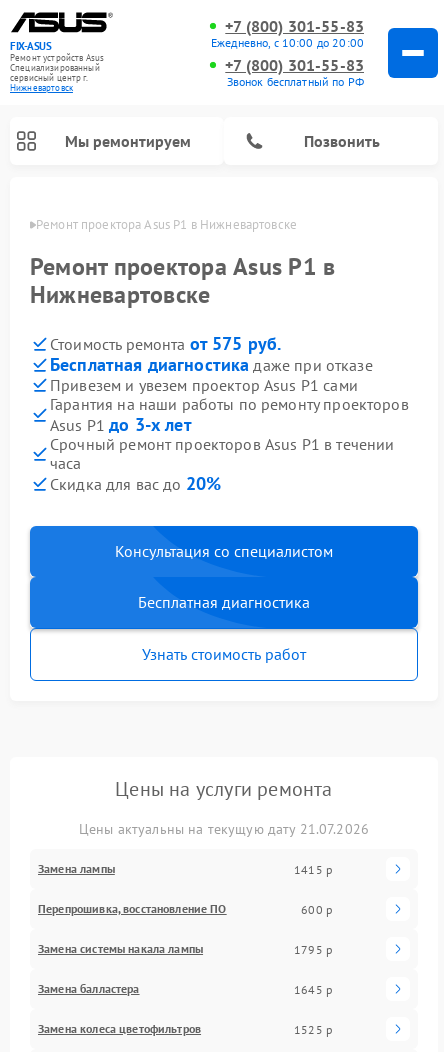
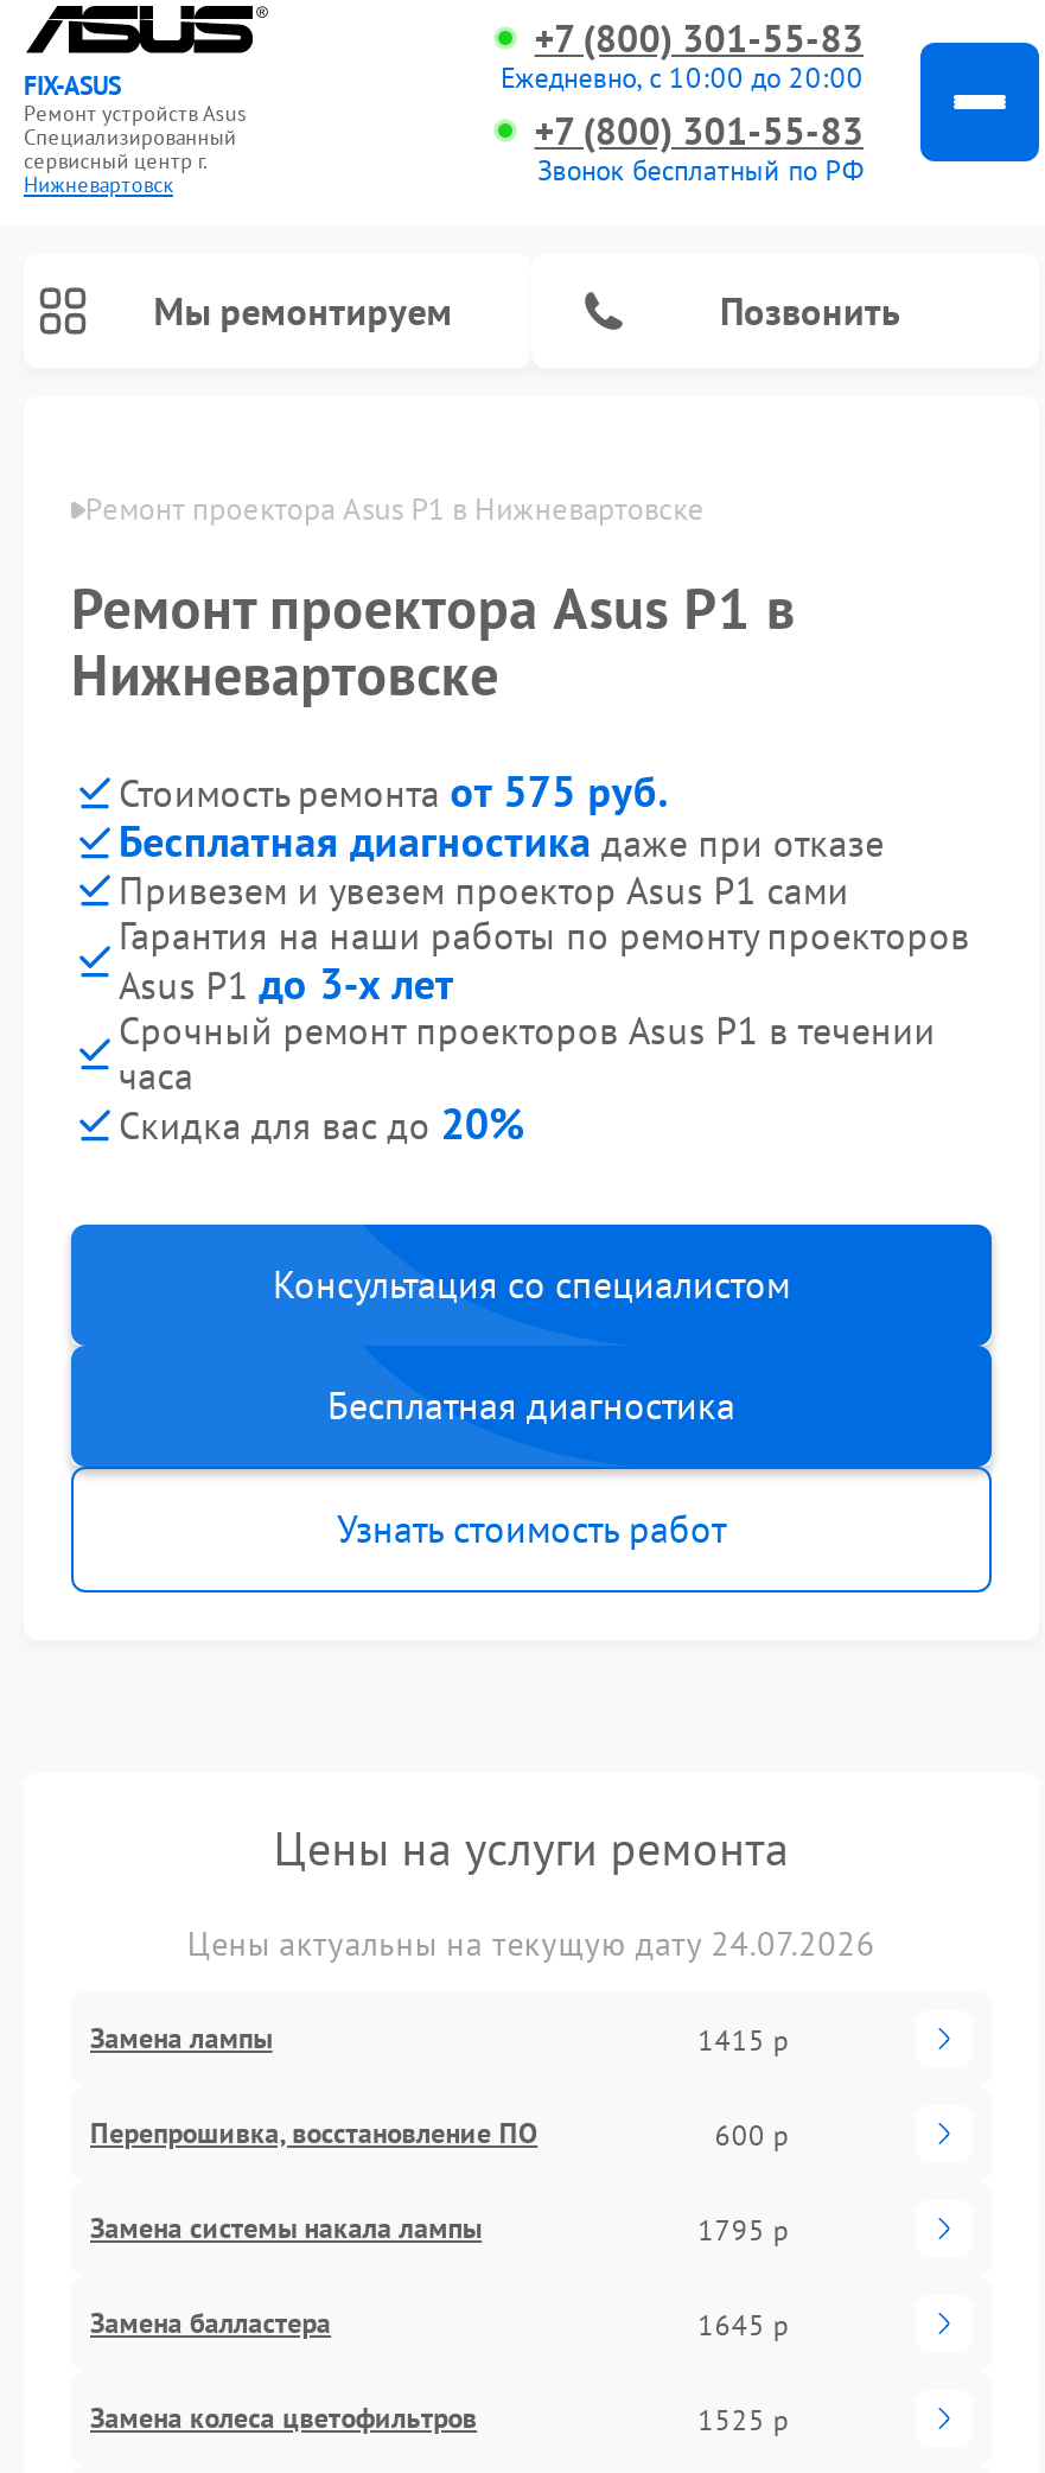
- Цены актуальны на текущую дату 21.07.2026
+ Цены актуальны на текущую дату 24.07.2026
